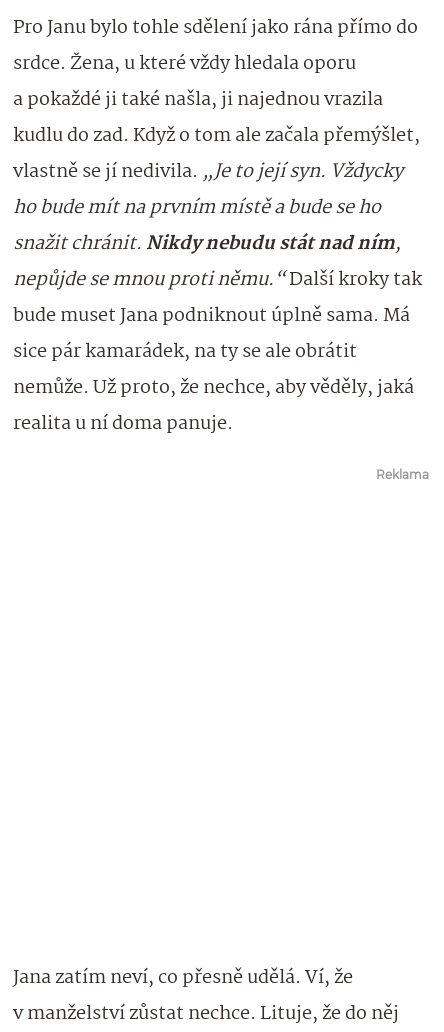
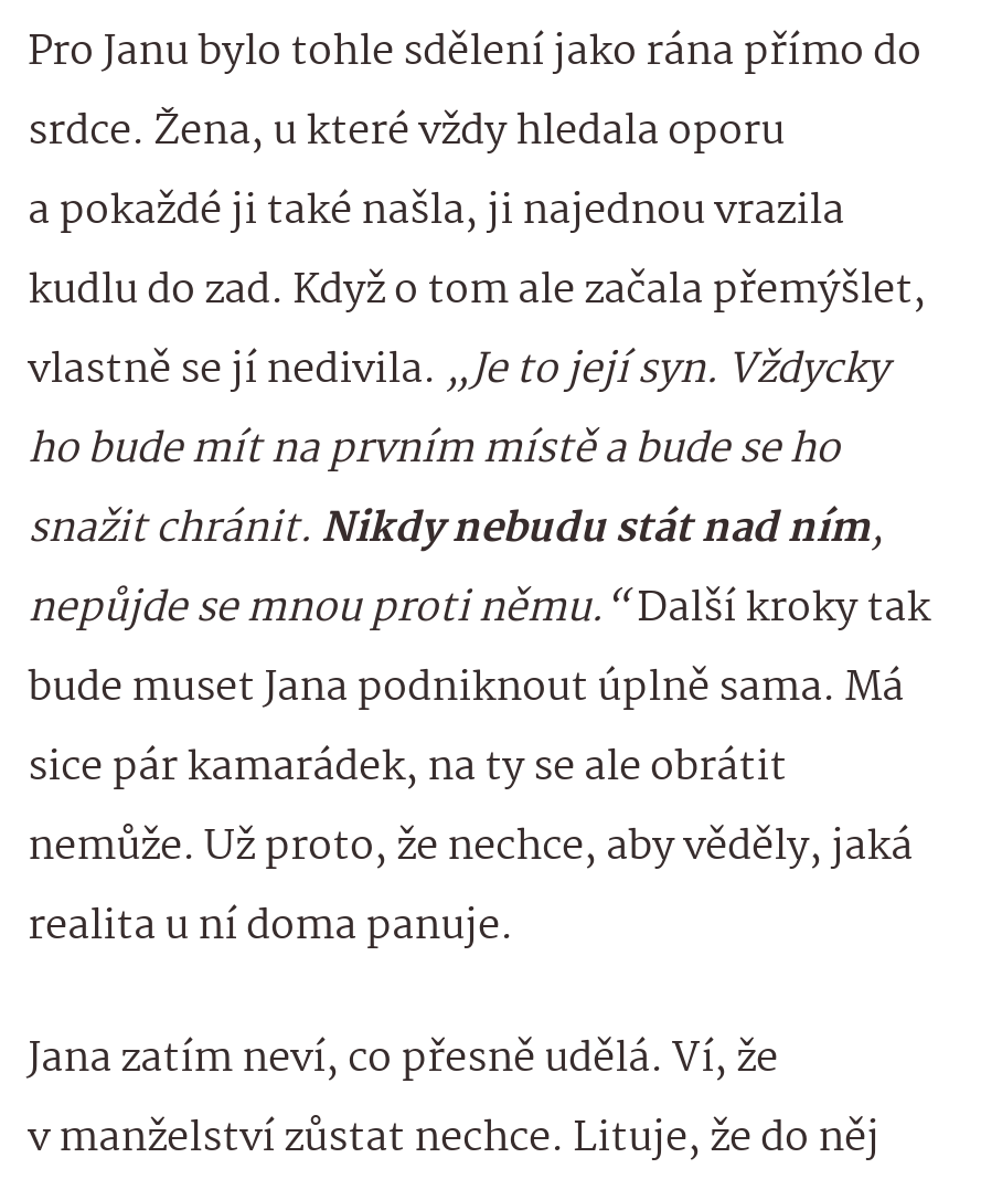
- Reklama
